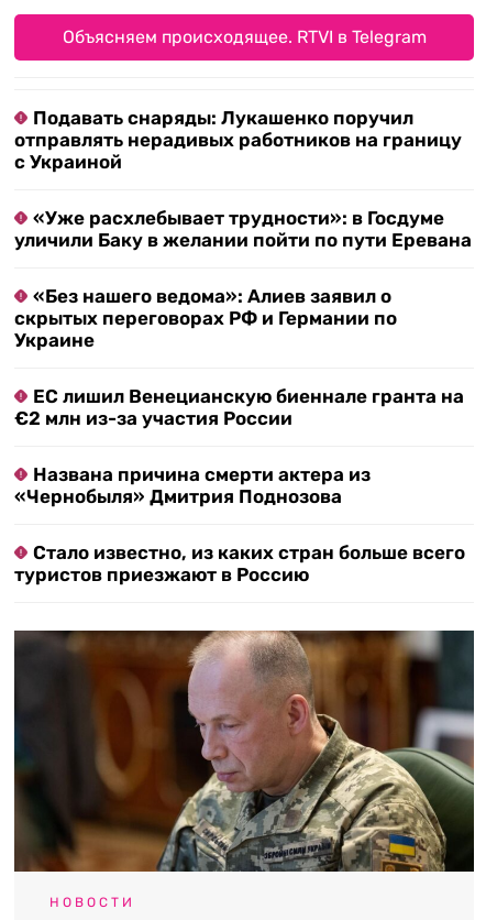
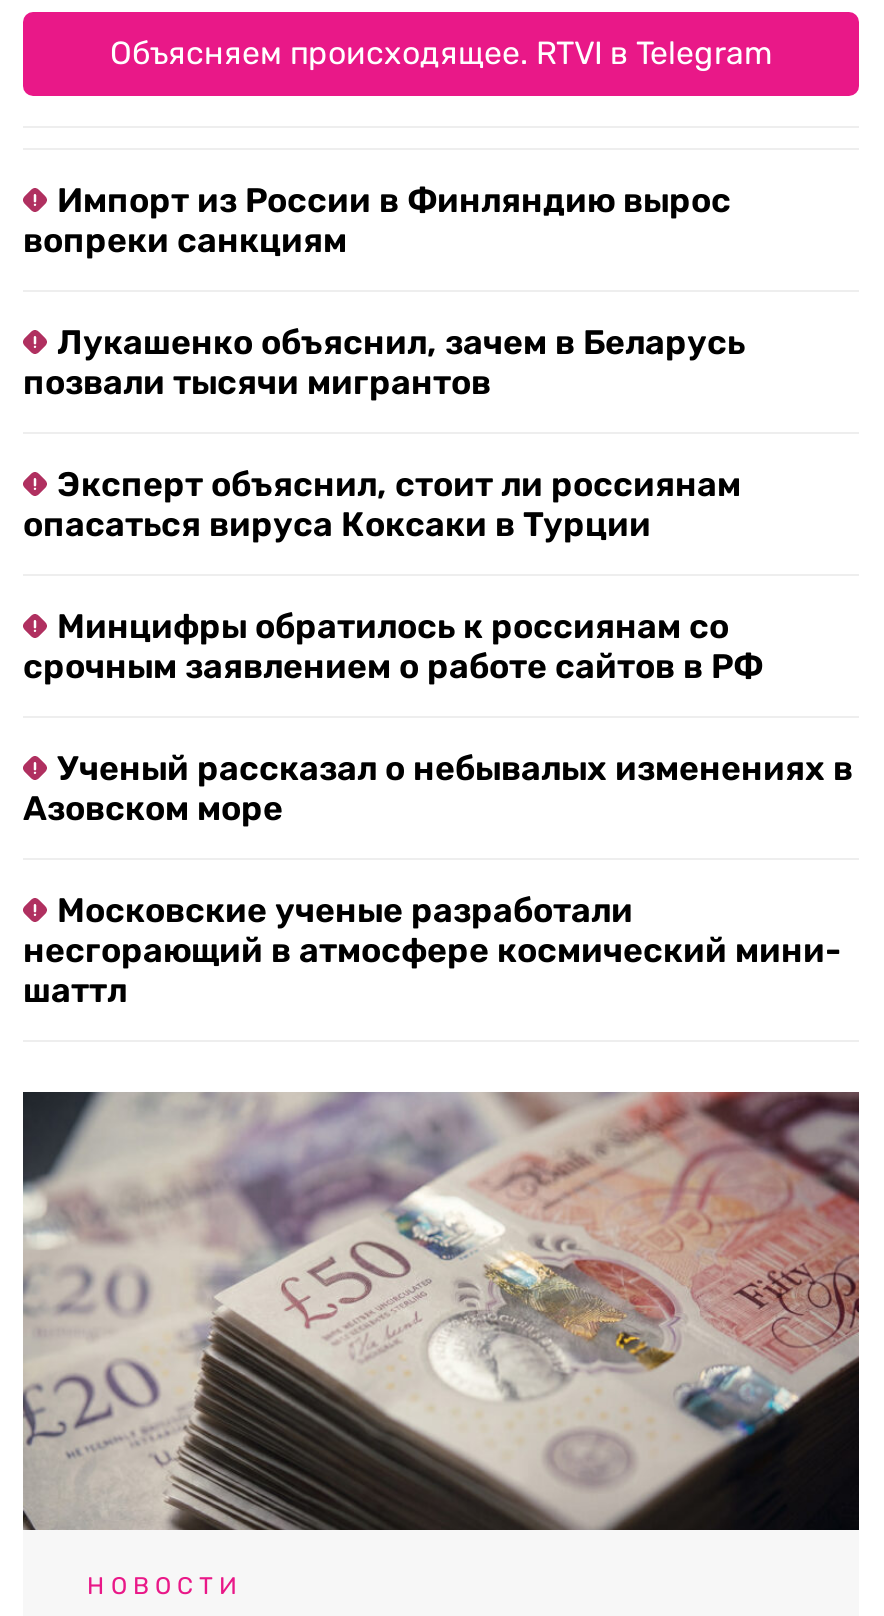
- Подавать снаряды: Лукашенко поручил
- отправлять нерадивых работников на границу
- с Украиной
+ Импорт из России в Финляндию вырос
+ вопреки санкциям

- «Уже расхлебывает трудности»: в Госдуме
- уличили Баку в желании пойти по пути Еревана
+ Лукашенко объяснил, зачем в Беларусь
+ позвали тысячи мигрантов

- «Без нашего ведома»: Алиев заявил о
- скрытых переговорах РФ и Германии по
- Украине
+ Эксперт объяснил, стоит ли россиянам
+ опасаться вируса Коксаки в Турции

- ЕС лишил Венецианскую биеннале гранта на
- €2 млн из-за участия России
+ Минцифры обратилось к россиянам со
+ срочным заявлением о работе сайтов в РФ

- Названа причина смерти актера из
- «Чернобыля» Дмитрия Поднозова
+ Ученый рассказал о небывалых изменениях в
+ Азовском море

- Стало известно, из каких стран больше всего
- туристов приезжают в Россию
+ Московские ученые разработали
+ несгорающий в атмосфере космический мини-
+ шаттл

- [image]
+ [image]
